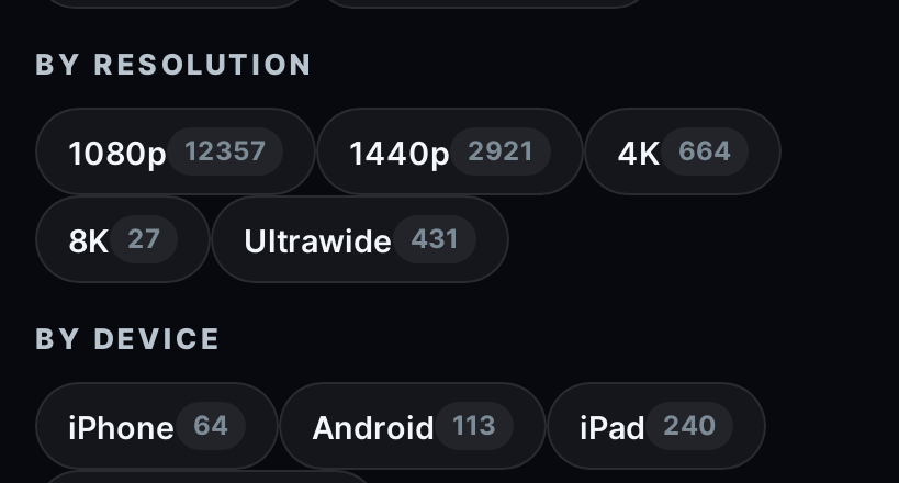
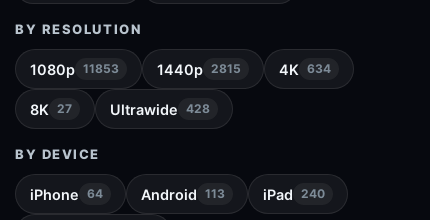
- 1080p 12357
+ 1080p 11853

- 1440p 2921
+ 1440p 2815

- 4K 664
+ 4K 634

- Ultrawide 431
+ Ultrawide 428
